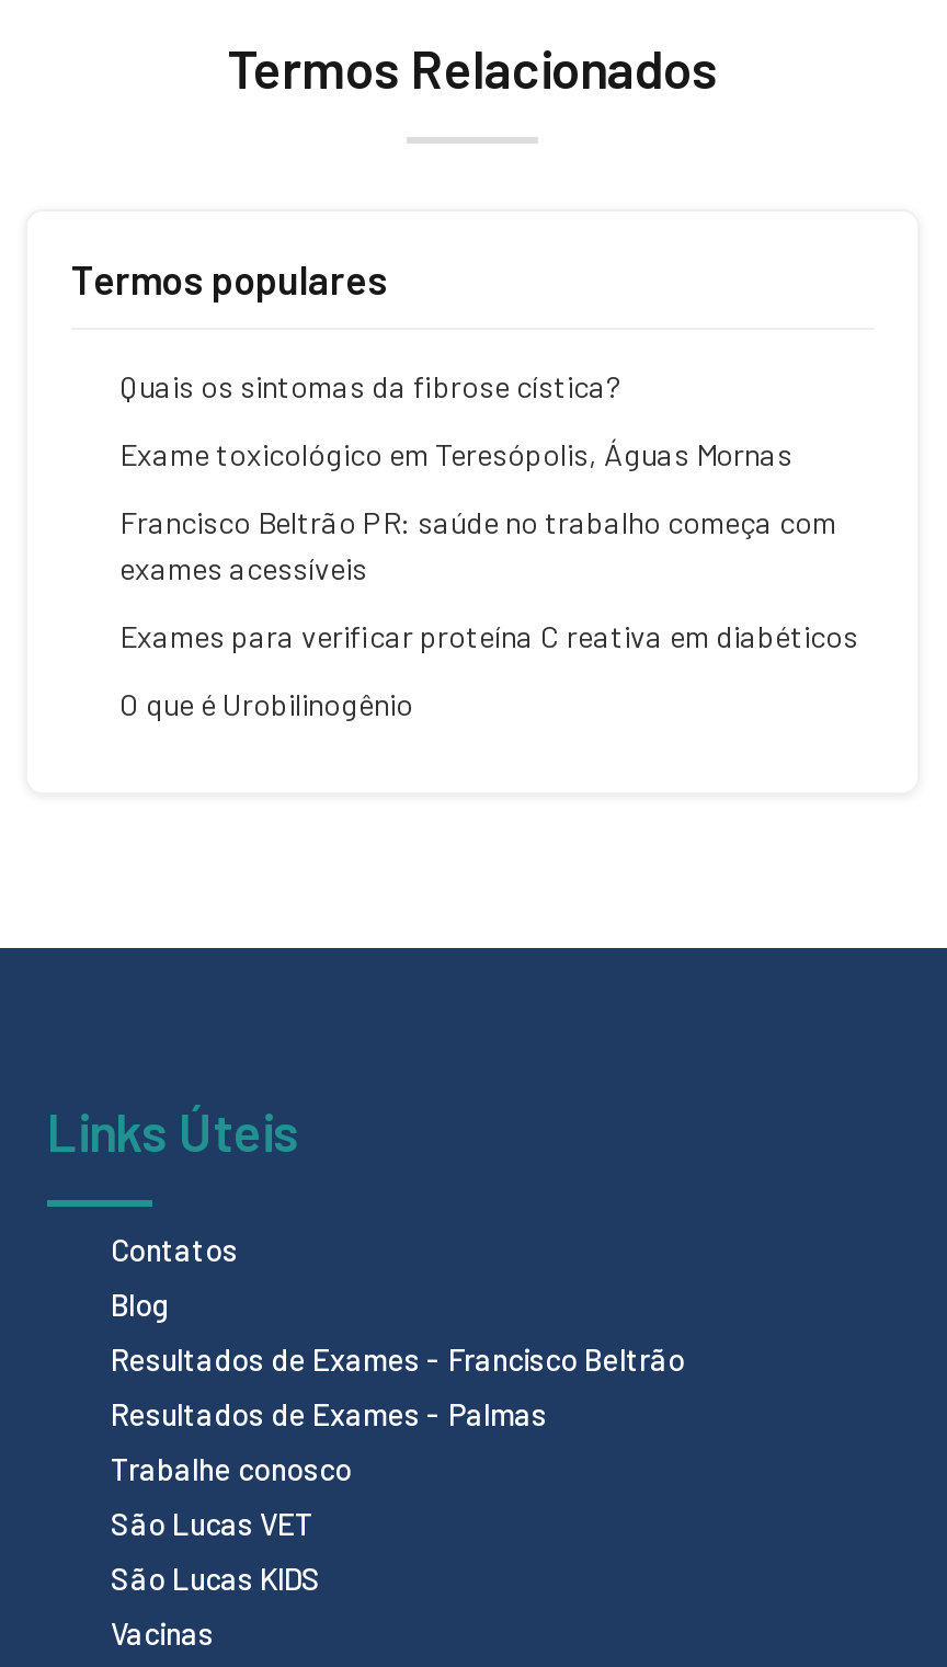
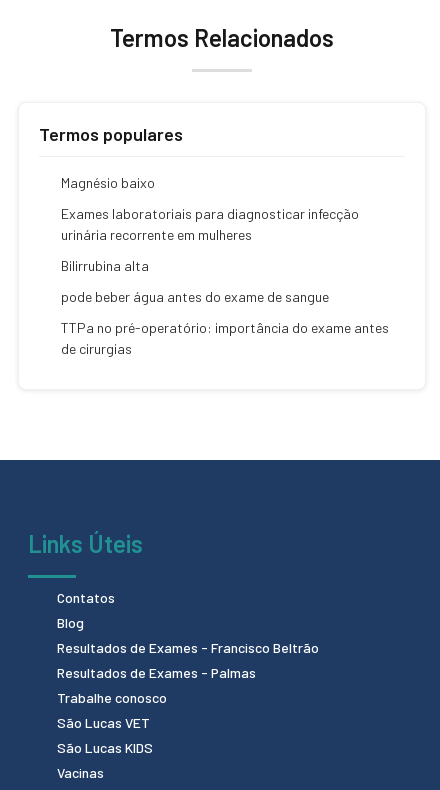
- Quais os sintomas da fibrose cística?
+ Magnésio baixo

- Exame toxicológico em Teresópolis, Águas Mornas
+ Exames laboratoriais para diagnosticar infecção
+ urinária recorrente em mulheres

- Francisco Beltrão PR: saúde no trabalho começa com
- exames acessíveis
+ Bilirrubina alta

- Exames para verificar proteína C reativa em diabéticos
+ pode beber água antes do exame de sangue

- O que é Urobilinogênio
+ TTPa no pré-operatório: importância do exame antes
+ de cirurgias
